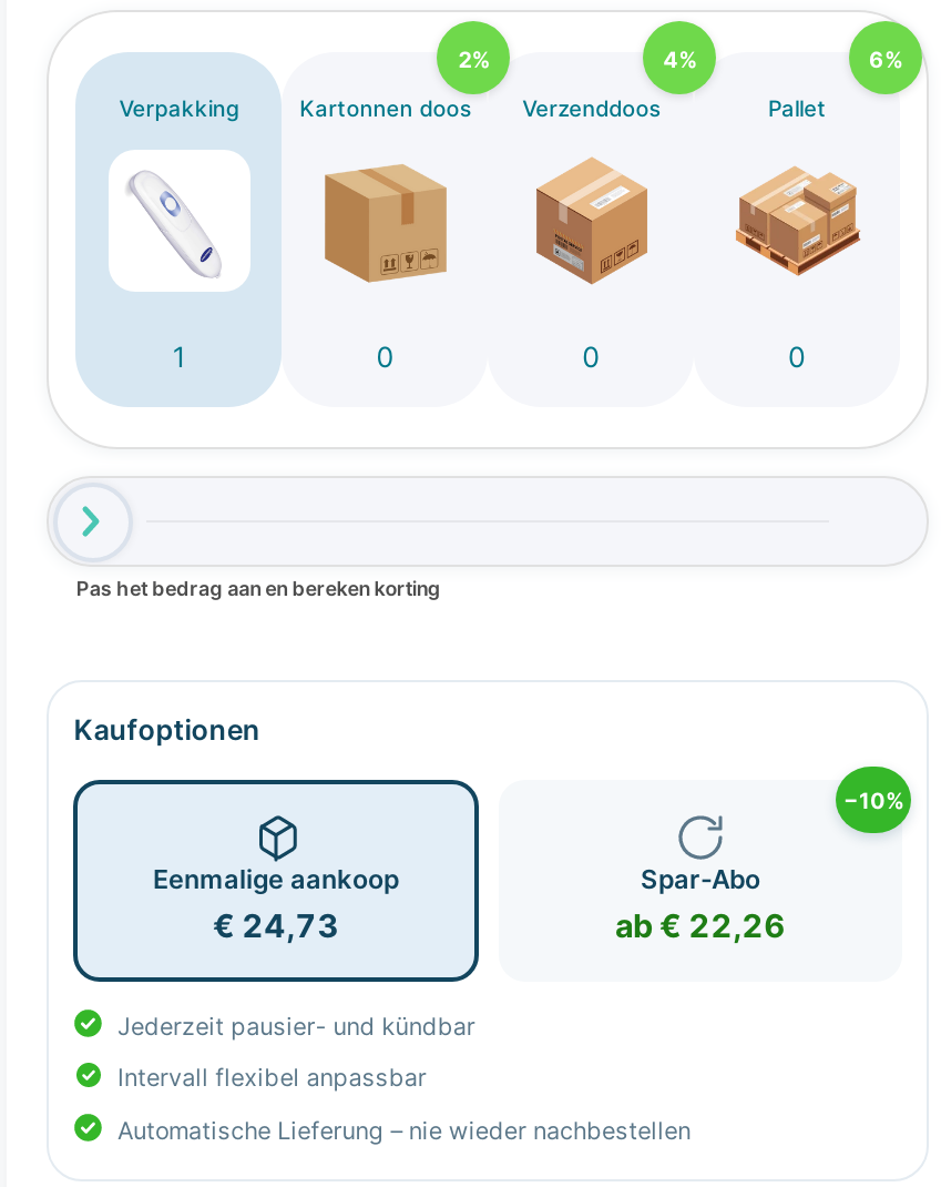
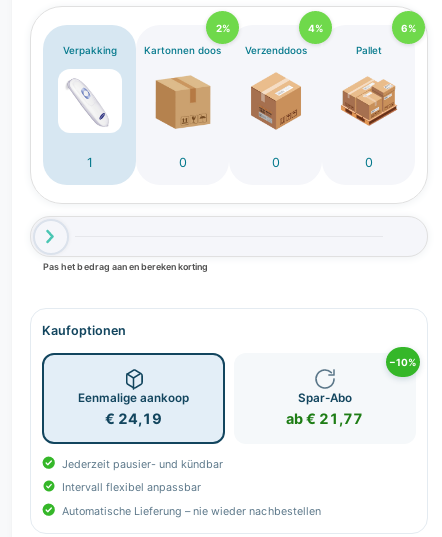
- € 24,73
+ € 24,19

- ab € 22,26
+ ab € 21,77
